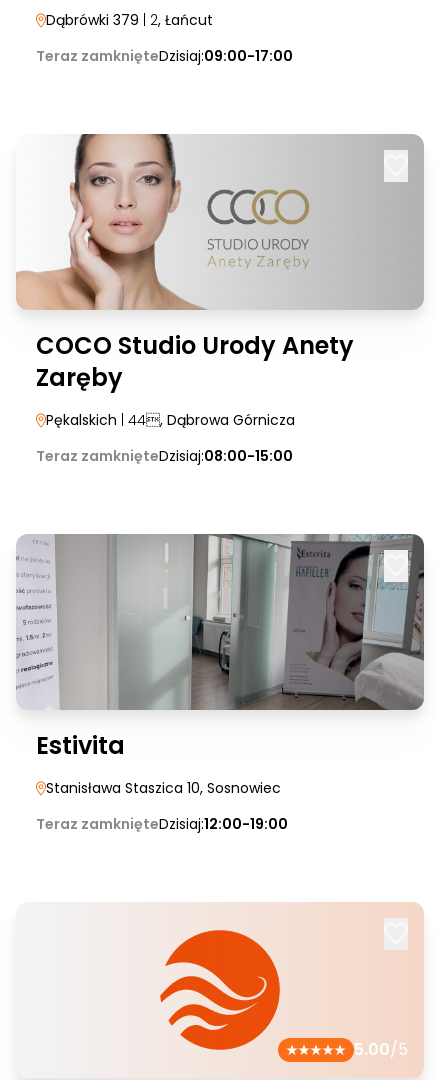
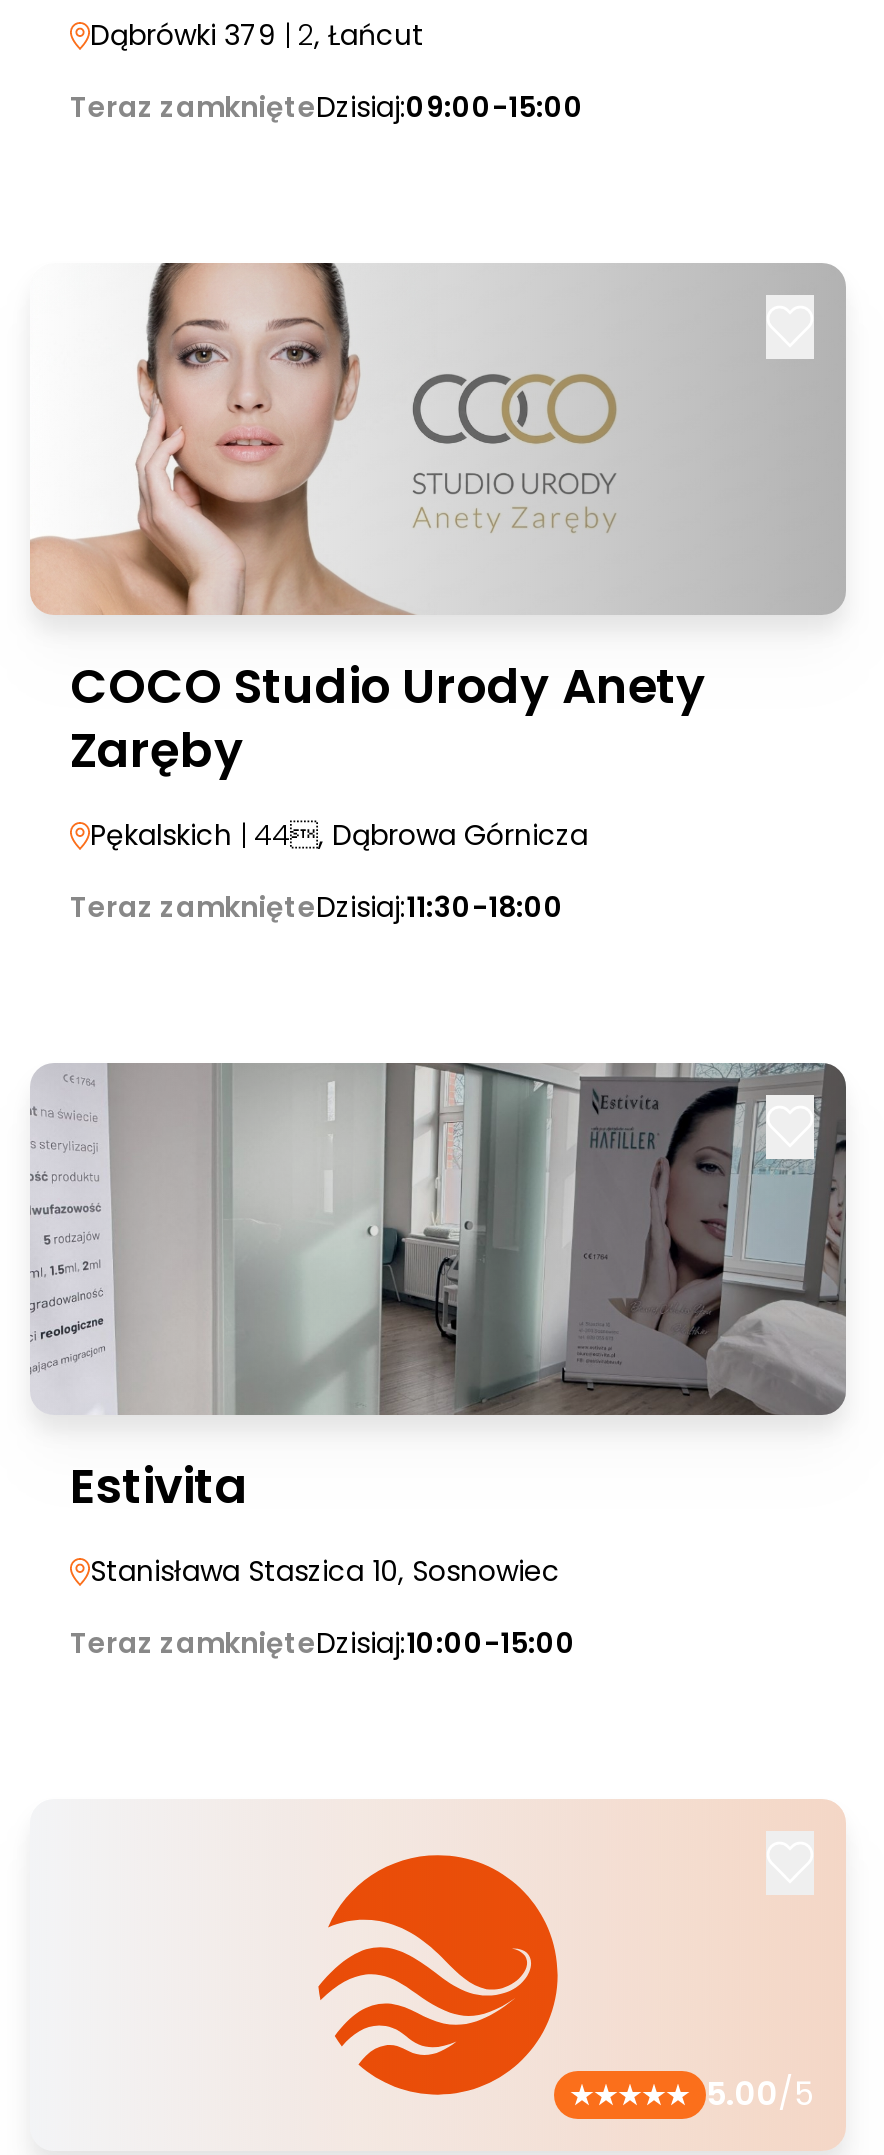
- Teraz zamknięteDzisiaj:09:00-17:00
+ Teraz zamknięteDzisiaj:09:00-15:00

- Teraz zamknięteDzisiaj:08:00-15:00
+ Teraz zamknięteDzisiaj:11:30-18:00

- Teraz zamknięteDzisiaj:12:00-19:00
+ Teraz zamknięteDzisiaj:10:00-15:00
